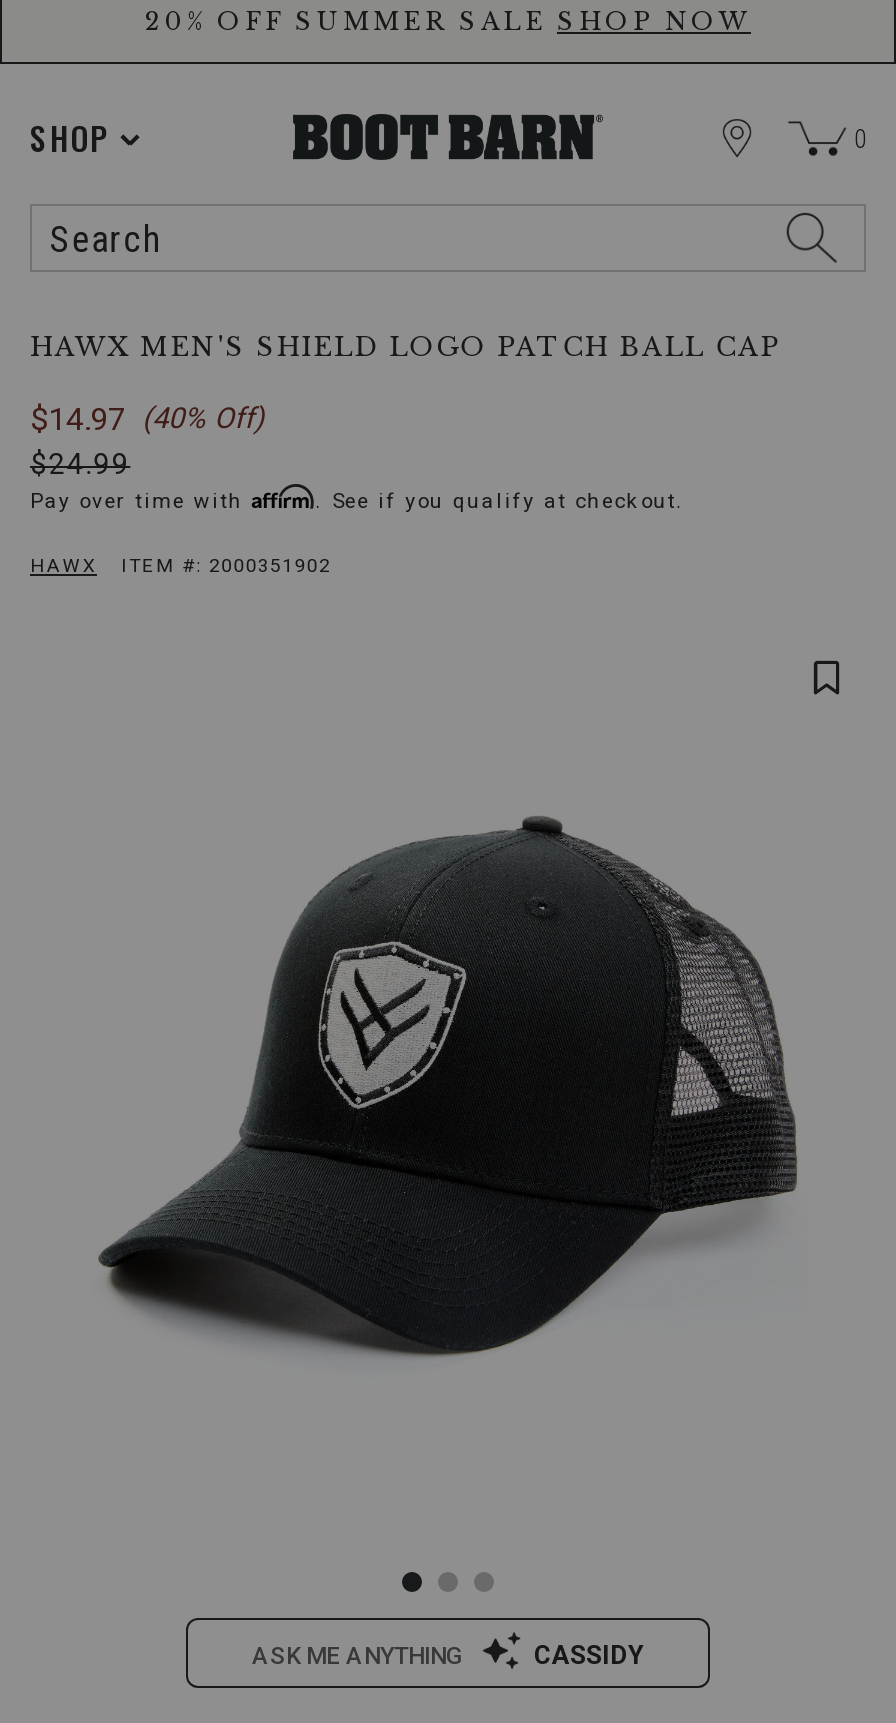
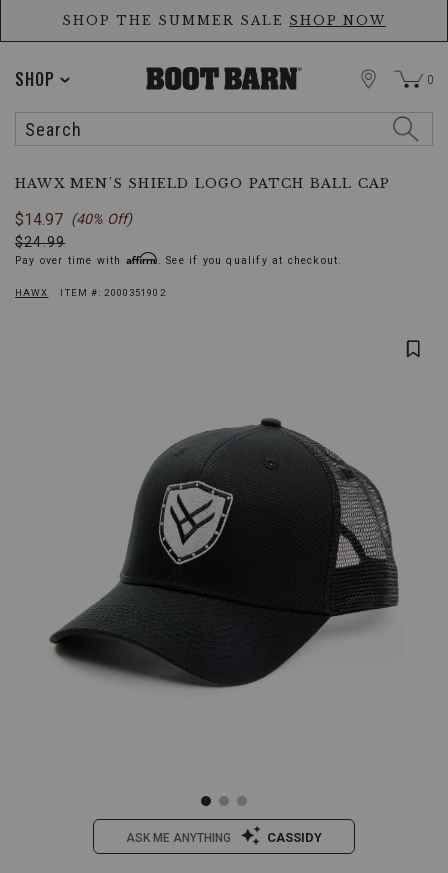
- 20% OFF SUMMER SALE SHOP NOW
+ SHOP THE SUMMER SALE SHOP NOW
